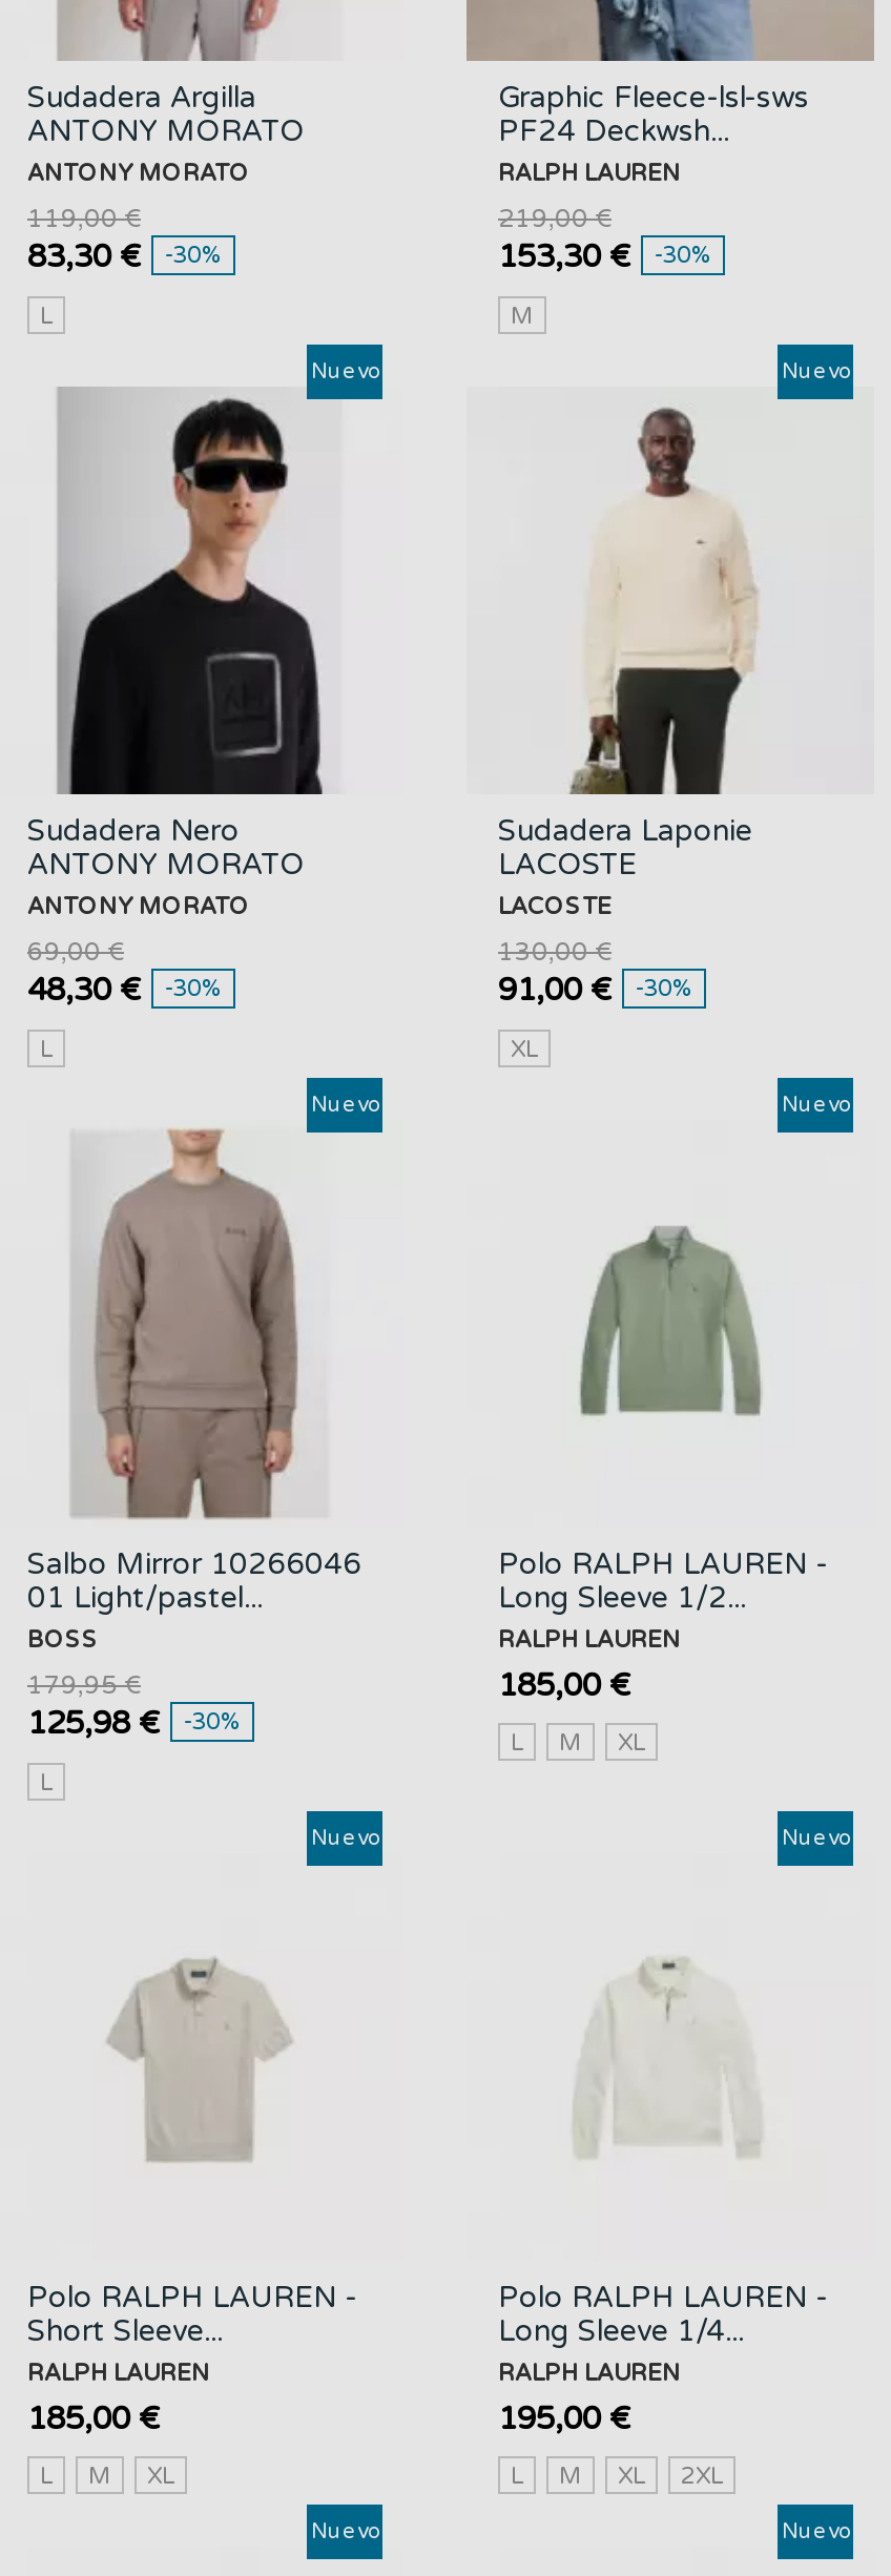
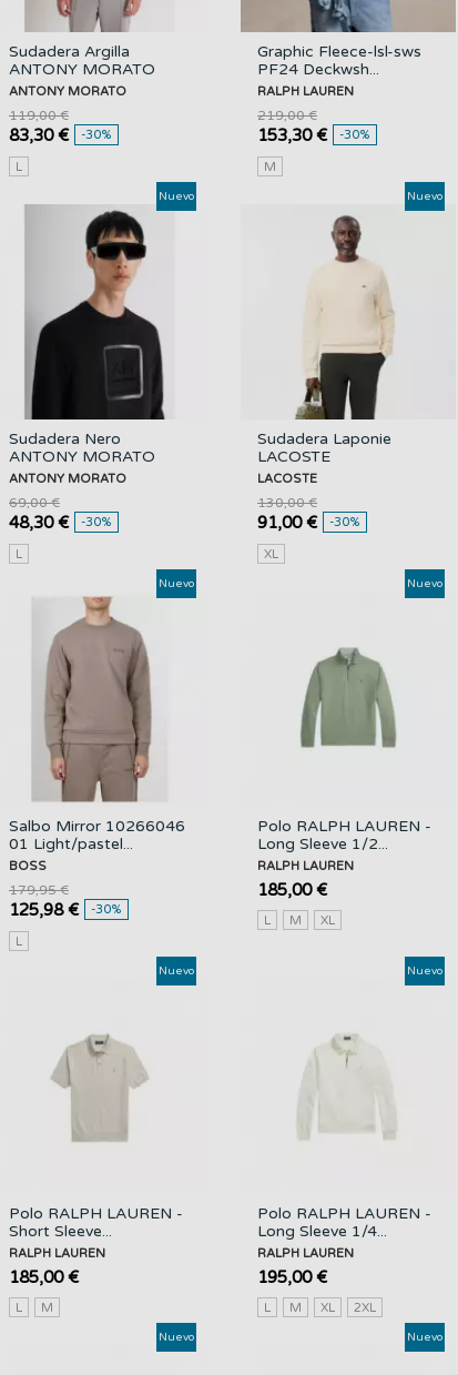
- XL
